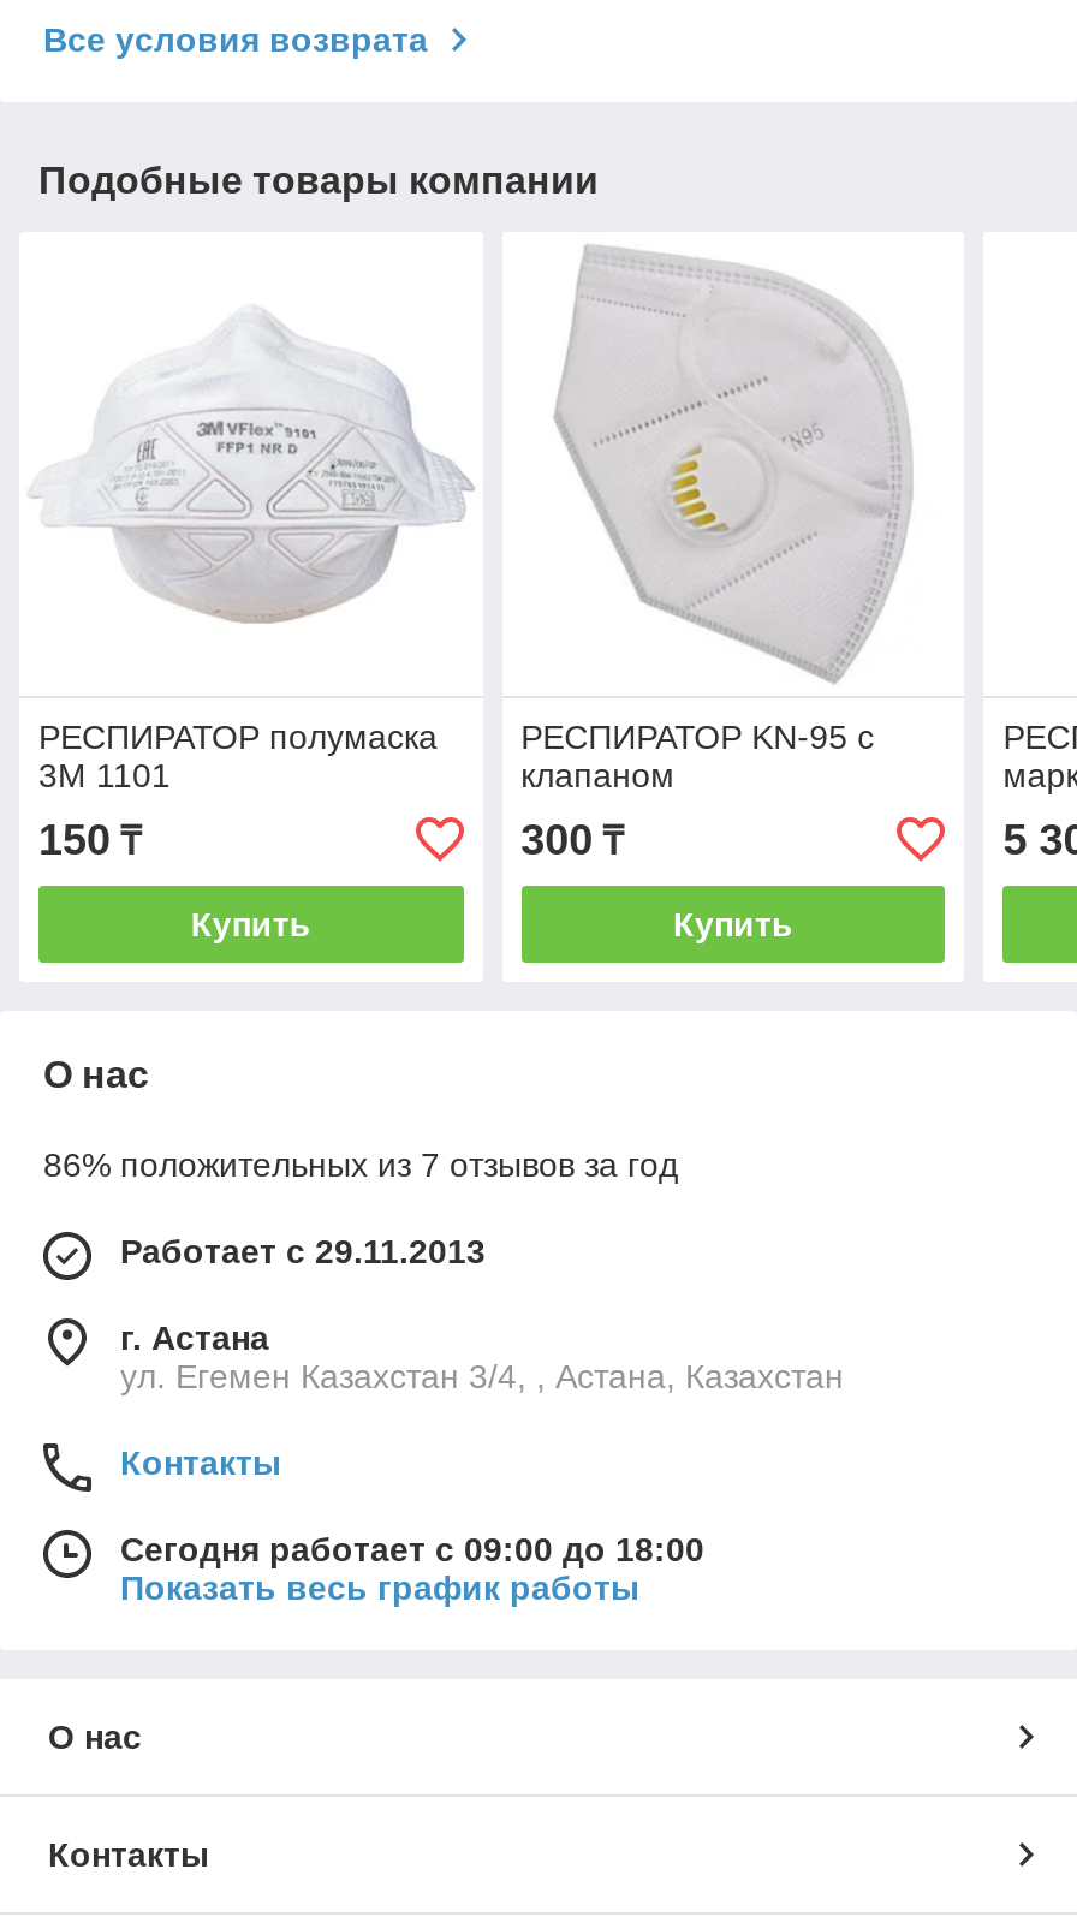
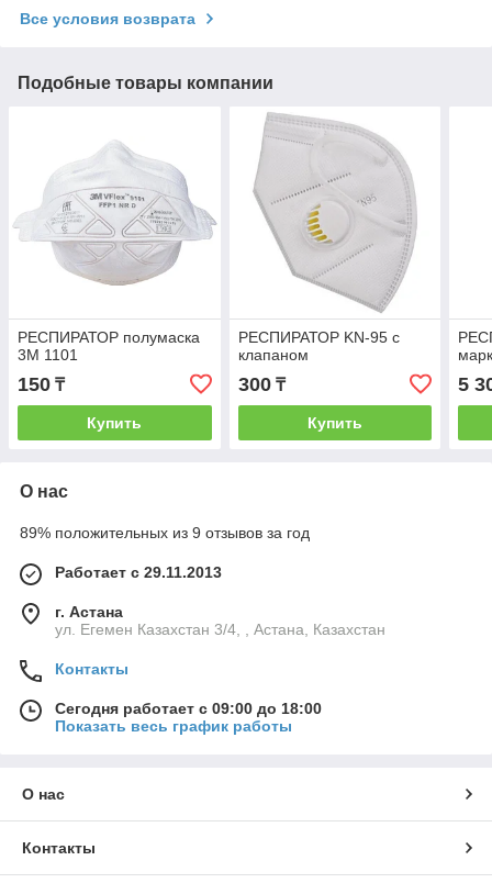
- 86% положительных из 7 отзывов за год
+ 89% положительных из 9 отзывов за год
